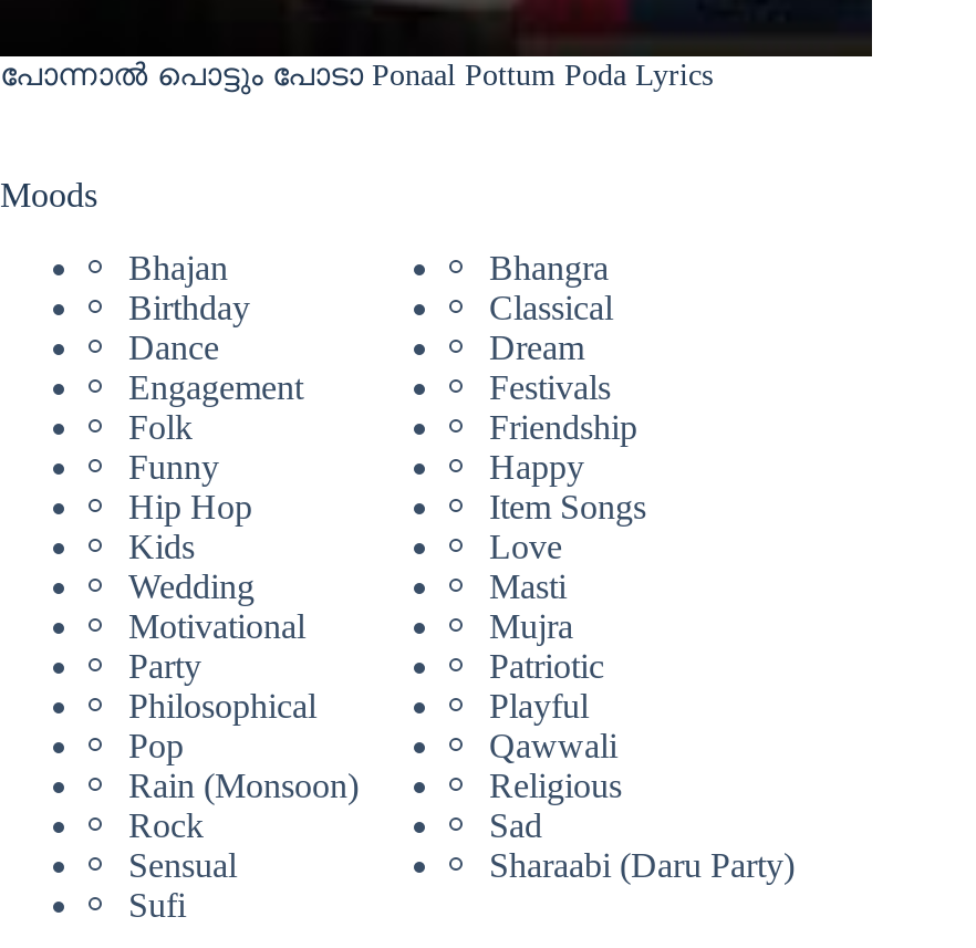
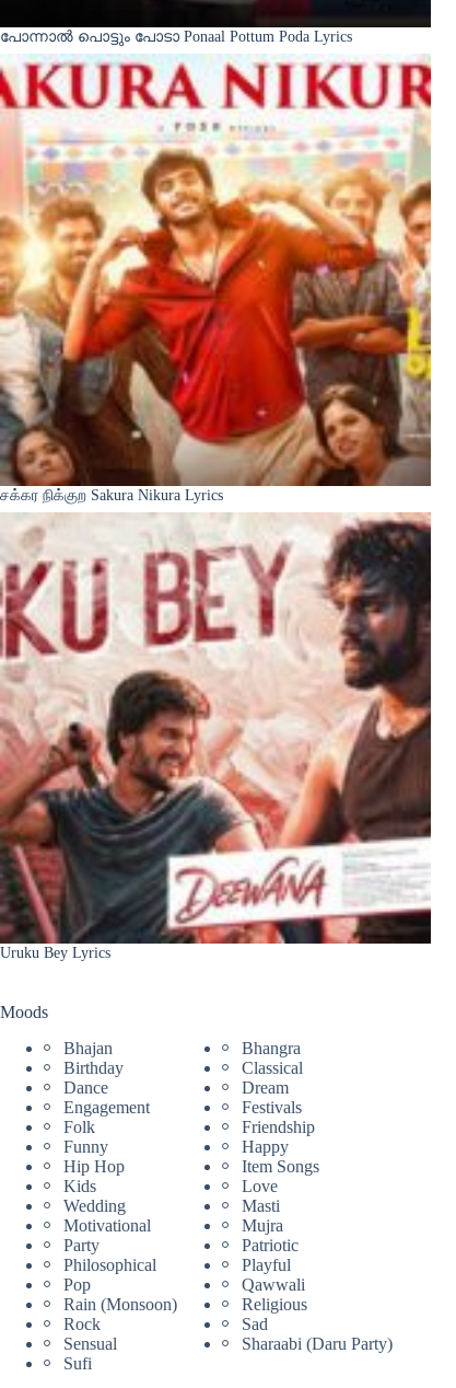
+ [image]
+ சக்கர நிக்குற Sakura Nikura Lyrics

+ [image]
+ Uruku Bey Lyrics
